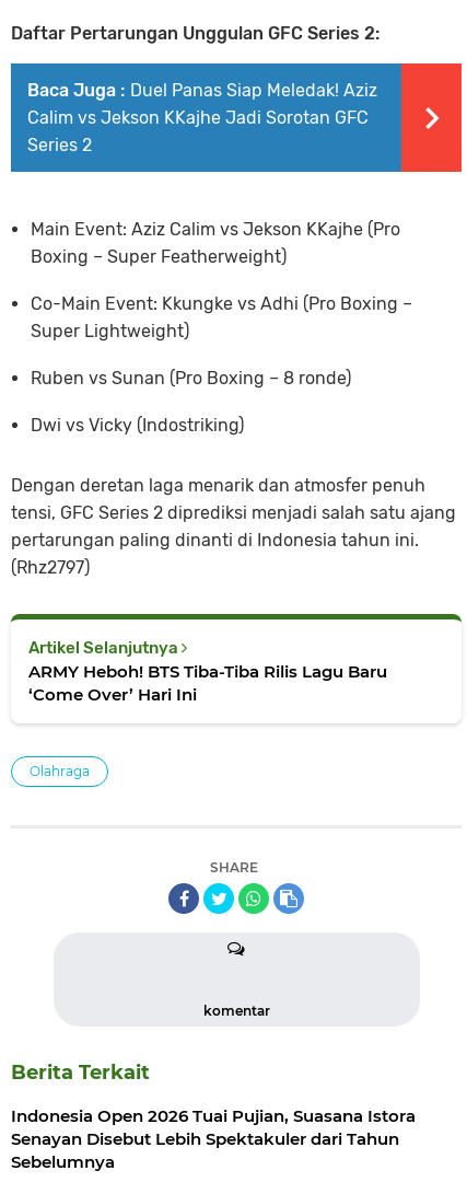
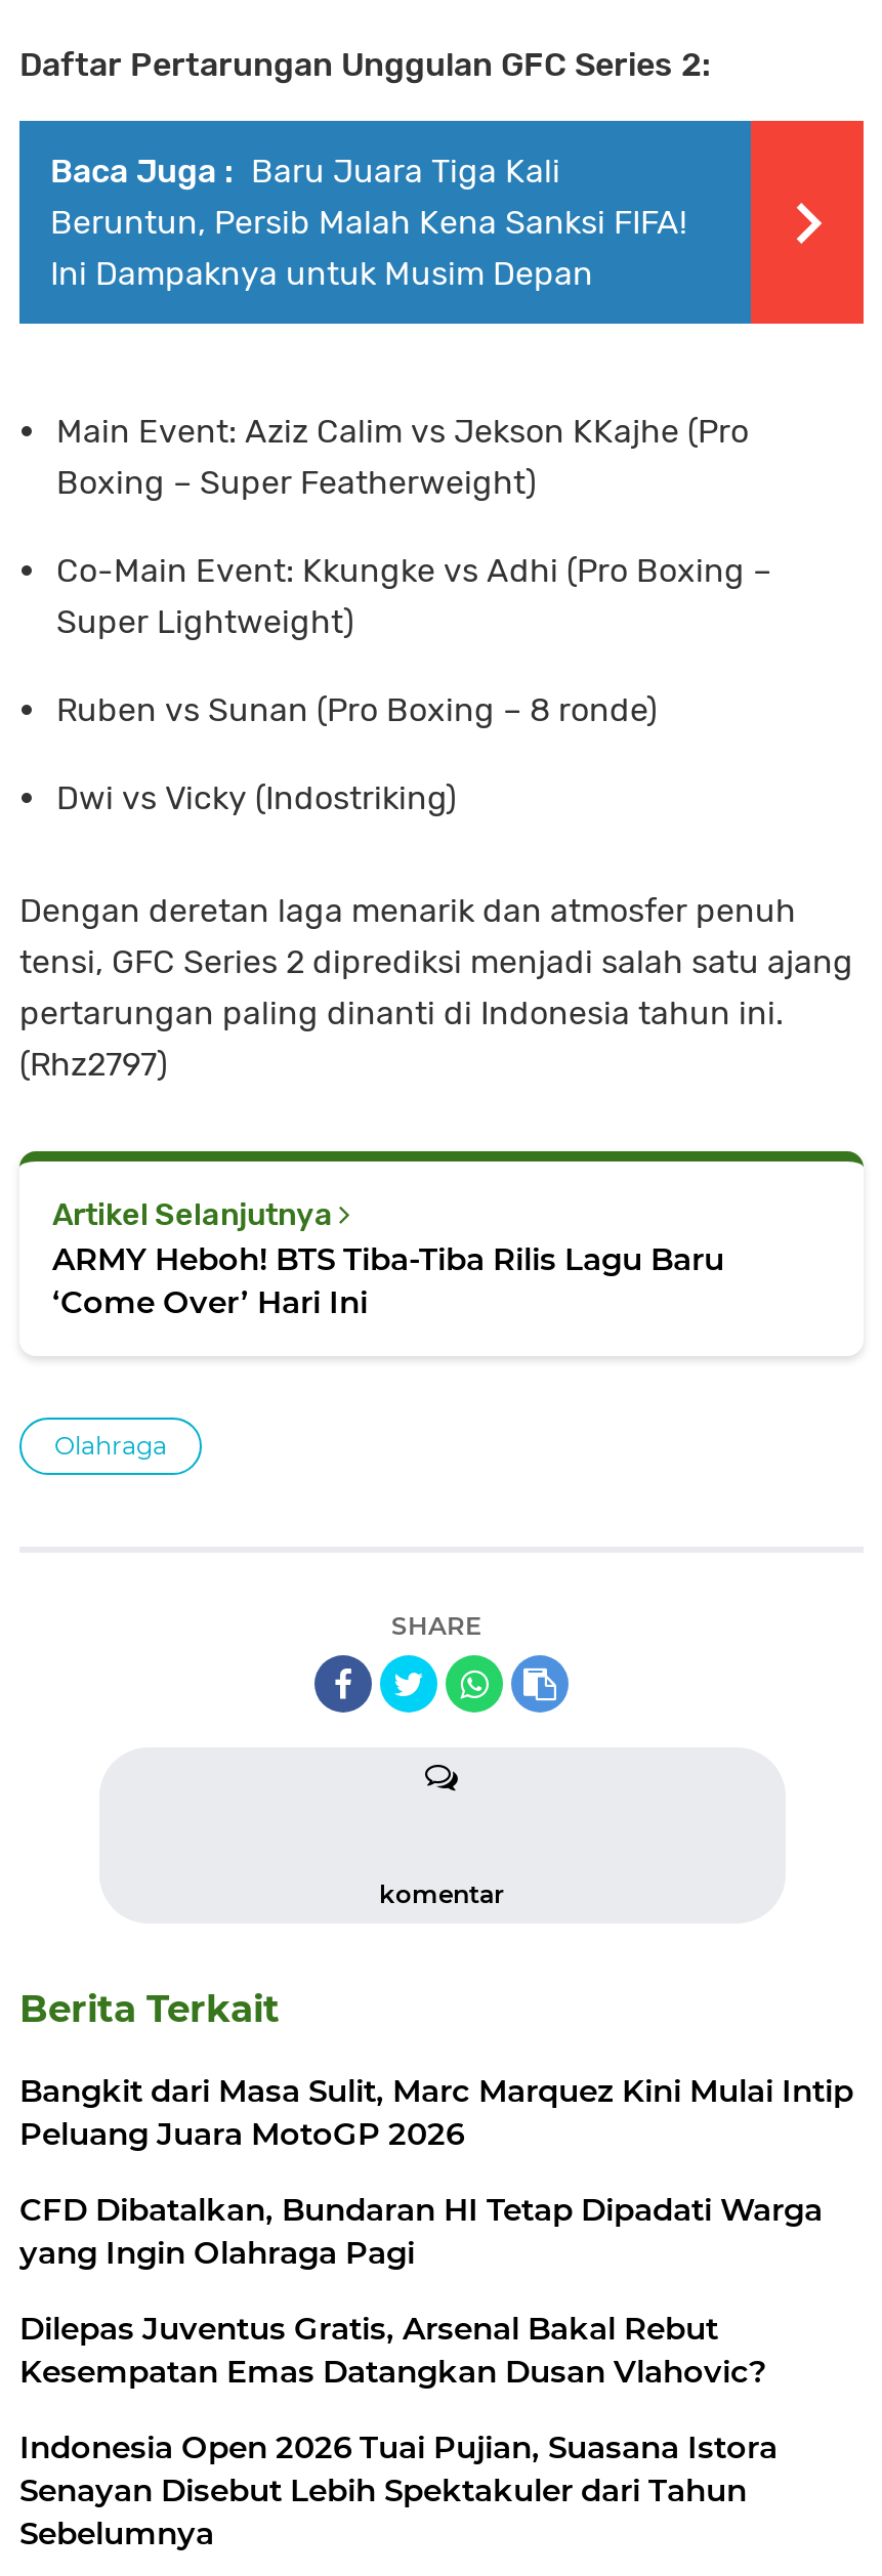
- Baca Juga : Duel Panas Siap Meledak! Aziz
- Calim vs Jekson KKajhe Jadi Sorotan GFC
- Series 2
+ Baca Juga : Baru Juara Tiga Kali
+ Beruntun, Persib Malah Kena Sanksi FIFA!
+ Ini Dampaknya untuk Musim Depan

+ Bangkit dari Masa Sulit, Marc Marquez Kini Mulai Intip
+ Peluang Juara MotoGP 2026
+ CFD Dibatalkan, Bundaran HI Tetap Dipadati Warga
+ yang Ingin Olahraga Pagi
+ Dilepas Juventus Gratis, Arsenal Bakal Rebut
+ Kesempatan Emas Datangkan Dusan Vlahovic?
